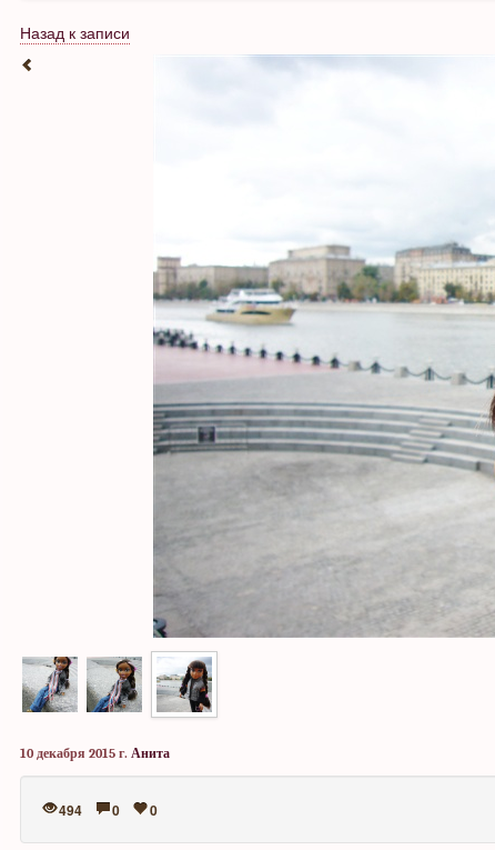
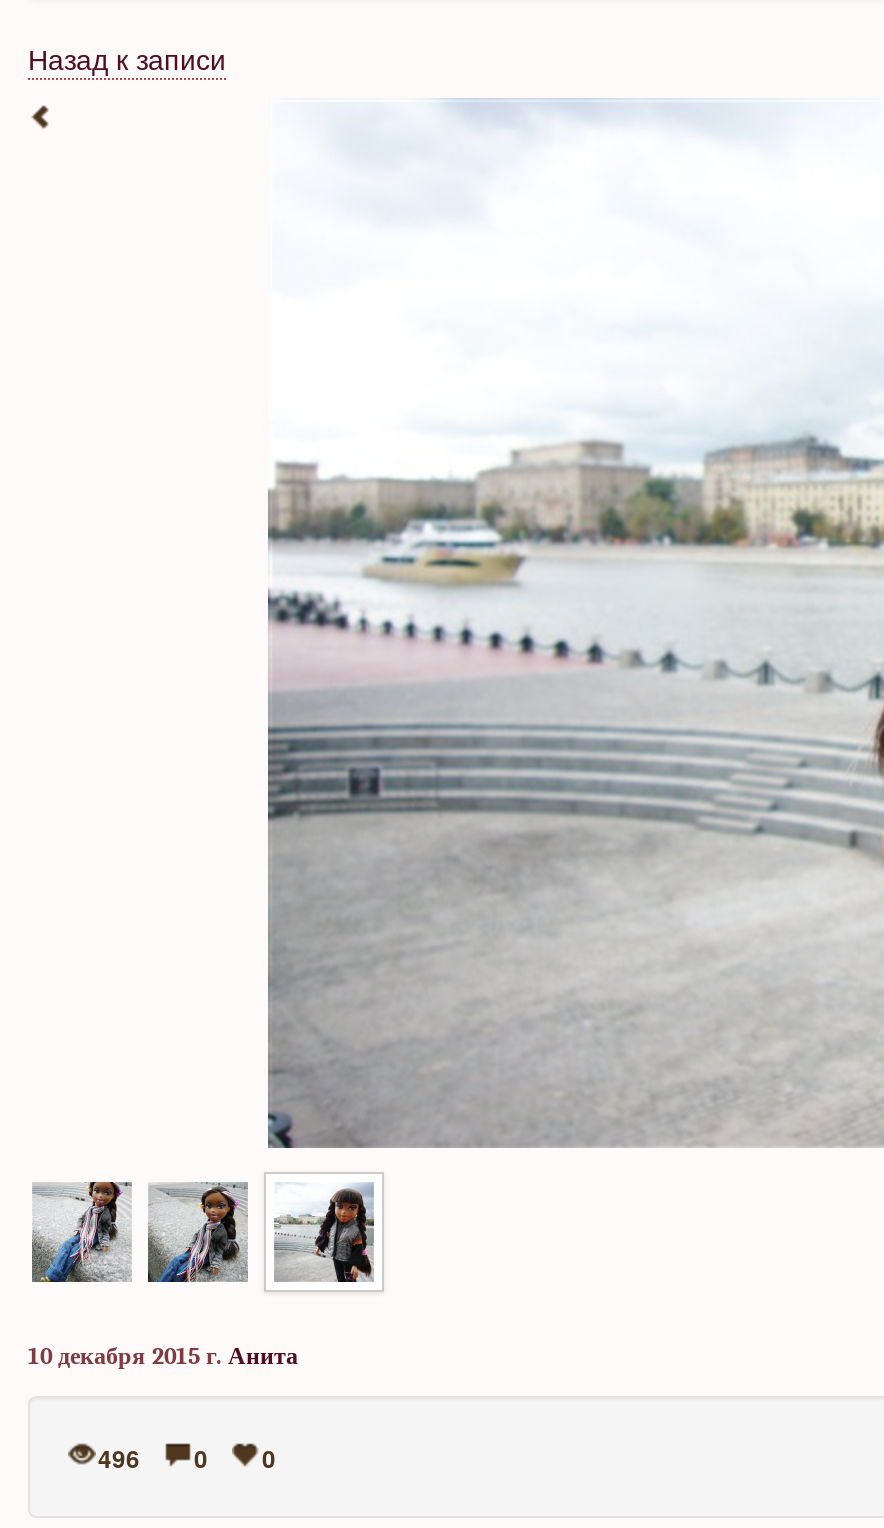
- 494
+ 496
